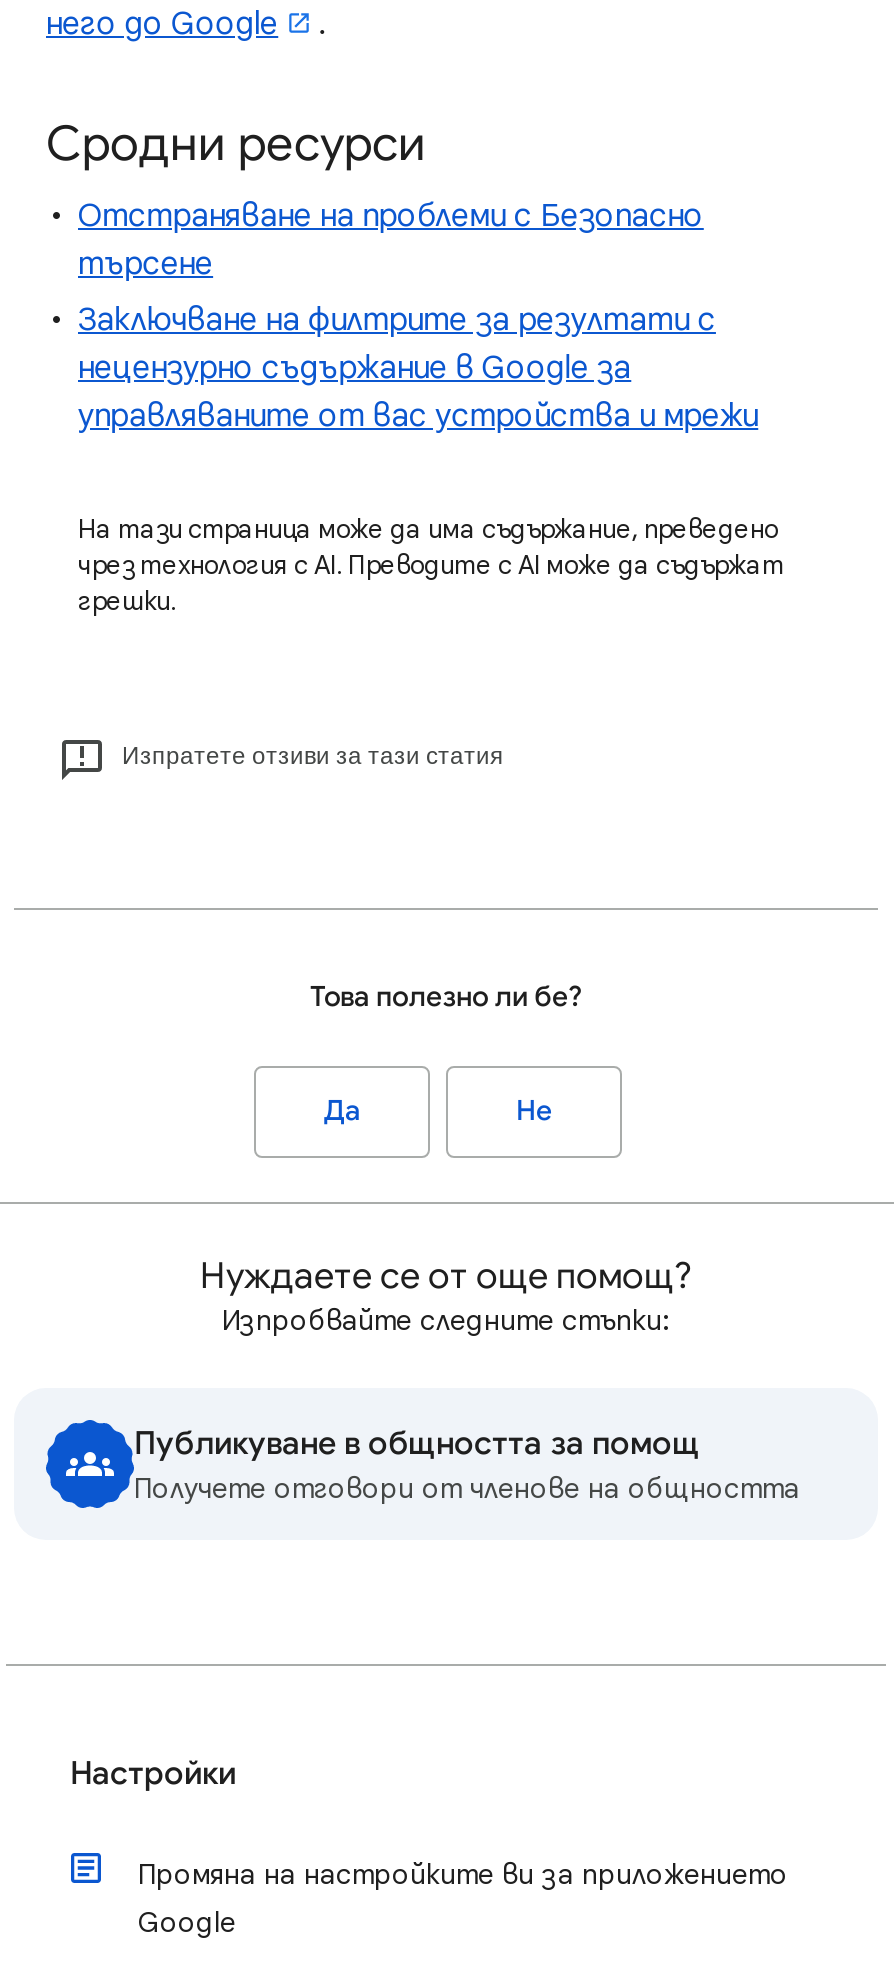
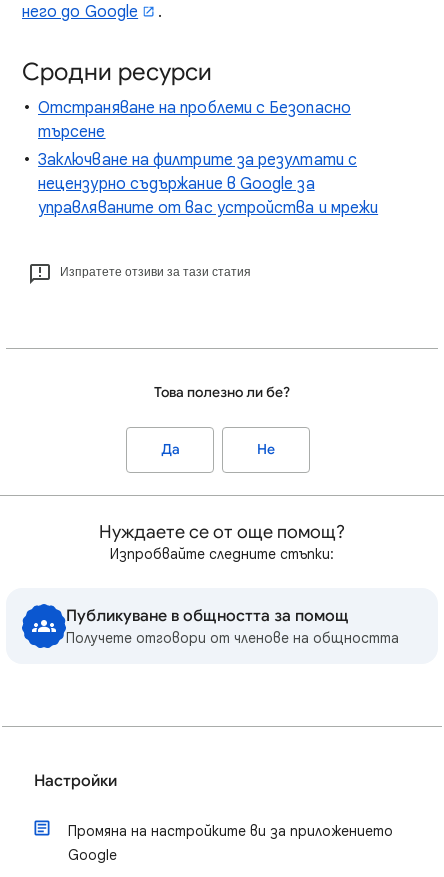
- На тази страница може да има съдържание, преведено
- чрез технология с AI. Преводите с AI може да съдържат
- грешки.
